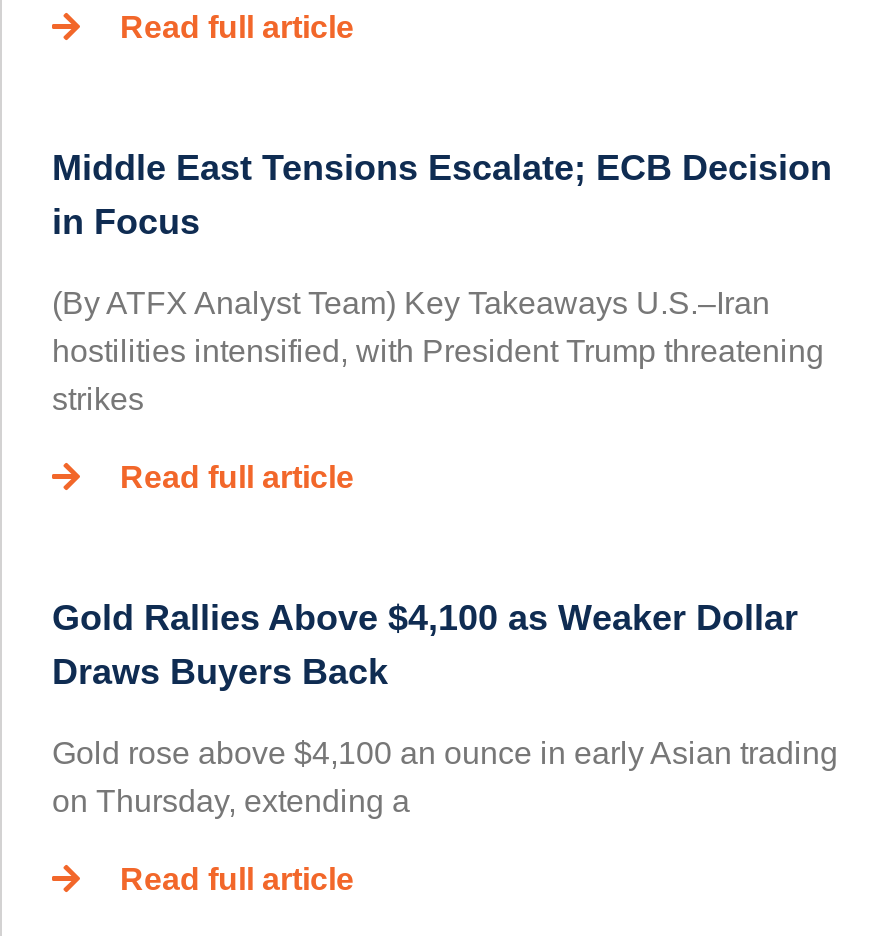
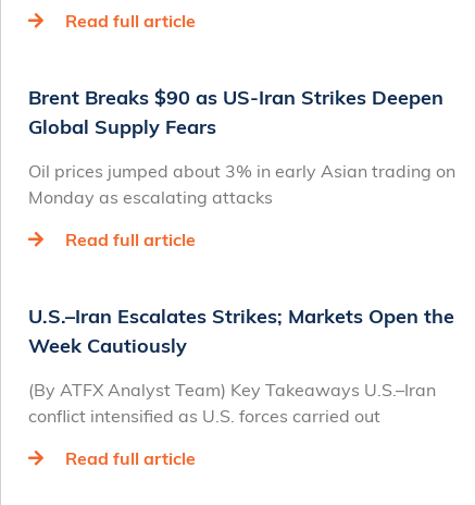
- Middle East Tensions Escalate; ECB Decision
- in Focus
+ Brent Breaks $90 as US-Iran Strikes Deepen
+ Global Supply Fears

moved down: (By ATFX Analyst Team) Key Takeaways U.S.–Iran

- hostilities intensified, with President Trump threatening
- strikes
+ Oil prices jumped about 3% in early Asian trading on
+ Monday as escalating attacks

- Gold Rallies Above $4,100 as Weaker Dollar
- Draws Buyers Back
+ U.S.–Iran Escalates Strikes; Markets Open the
+ Week Cautiously

- Gold rose above $4,100 an ounce in early Asian trading
- on Thursday, extending a
+ conflict intensified as U.S. forces carried out
